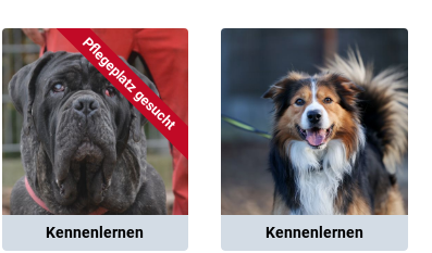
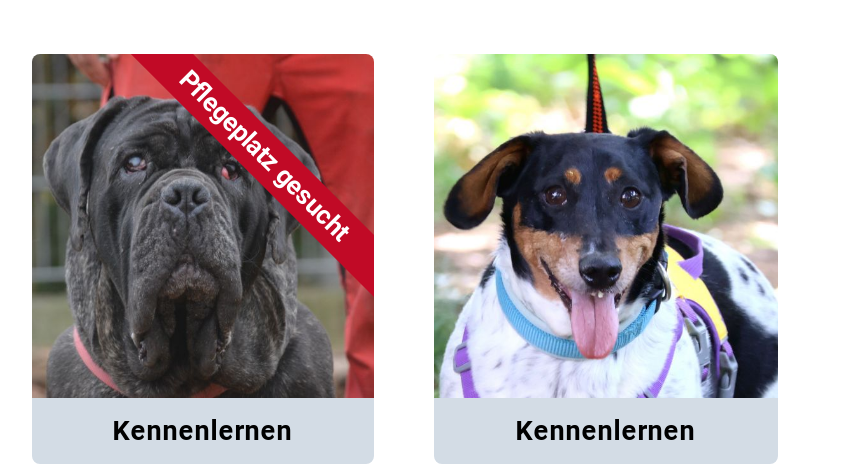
- [image]
+ [image]
